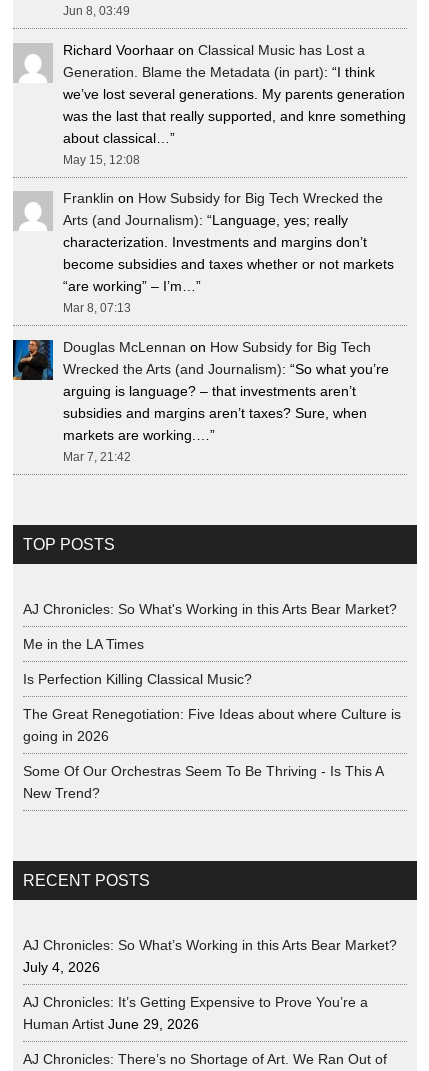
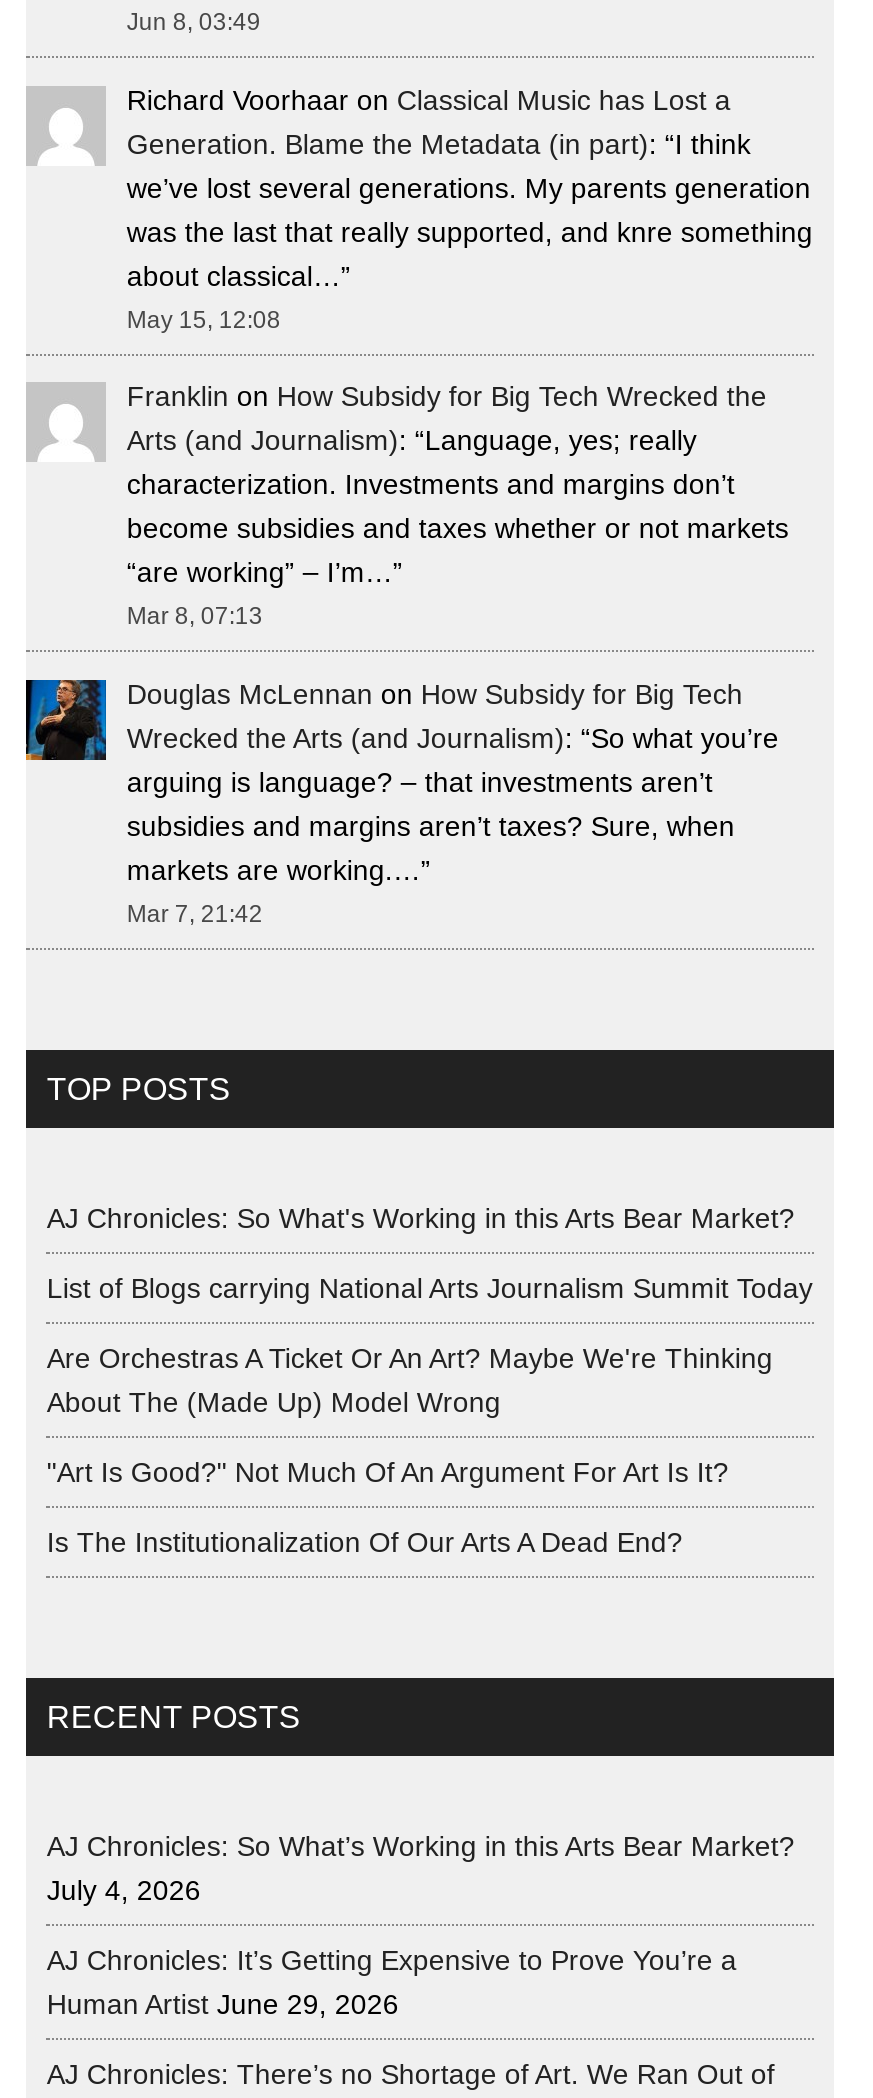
- Me in the LA Times
+ List of Blogs carrying National Arts Journalism Summit Today

- Is Perfection Killing Classical Music?
+ Are Orchestras A Ticket Or An Art? Maybe We're Thinking
+ About The (Made Up) Model Wrong

- The Great Renegotiation: Five Ideas about where Culture is
- going in 2026
+ "Art Is Good?" Not Much Of An Argument For Art Is It?

- Some Of Our Orchestras Seem To Be Thriving - Is This A
- New Trend?
+ Is The Institutionalization Of Our Arts A Dead End?
